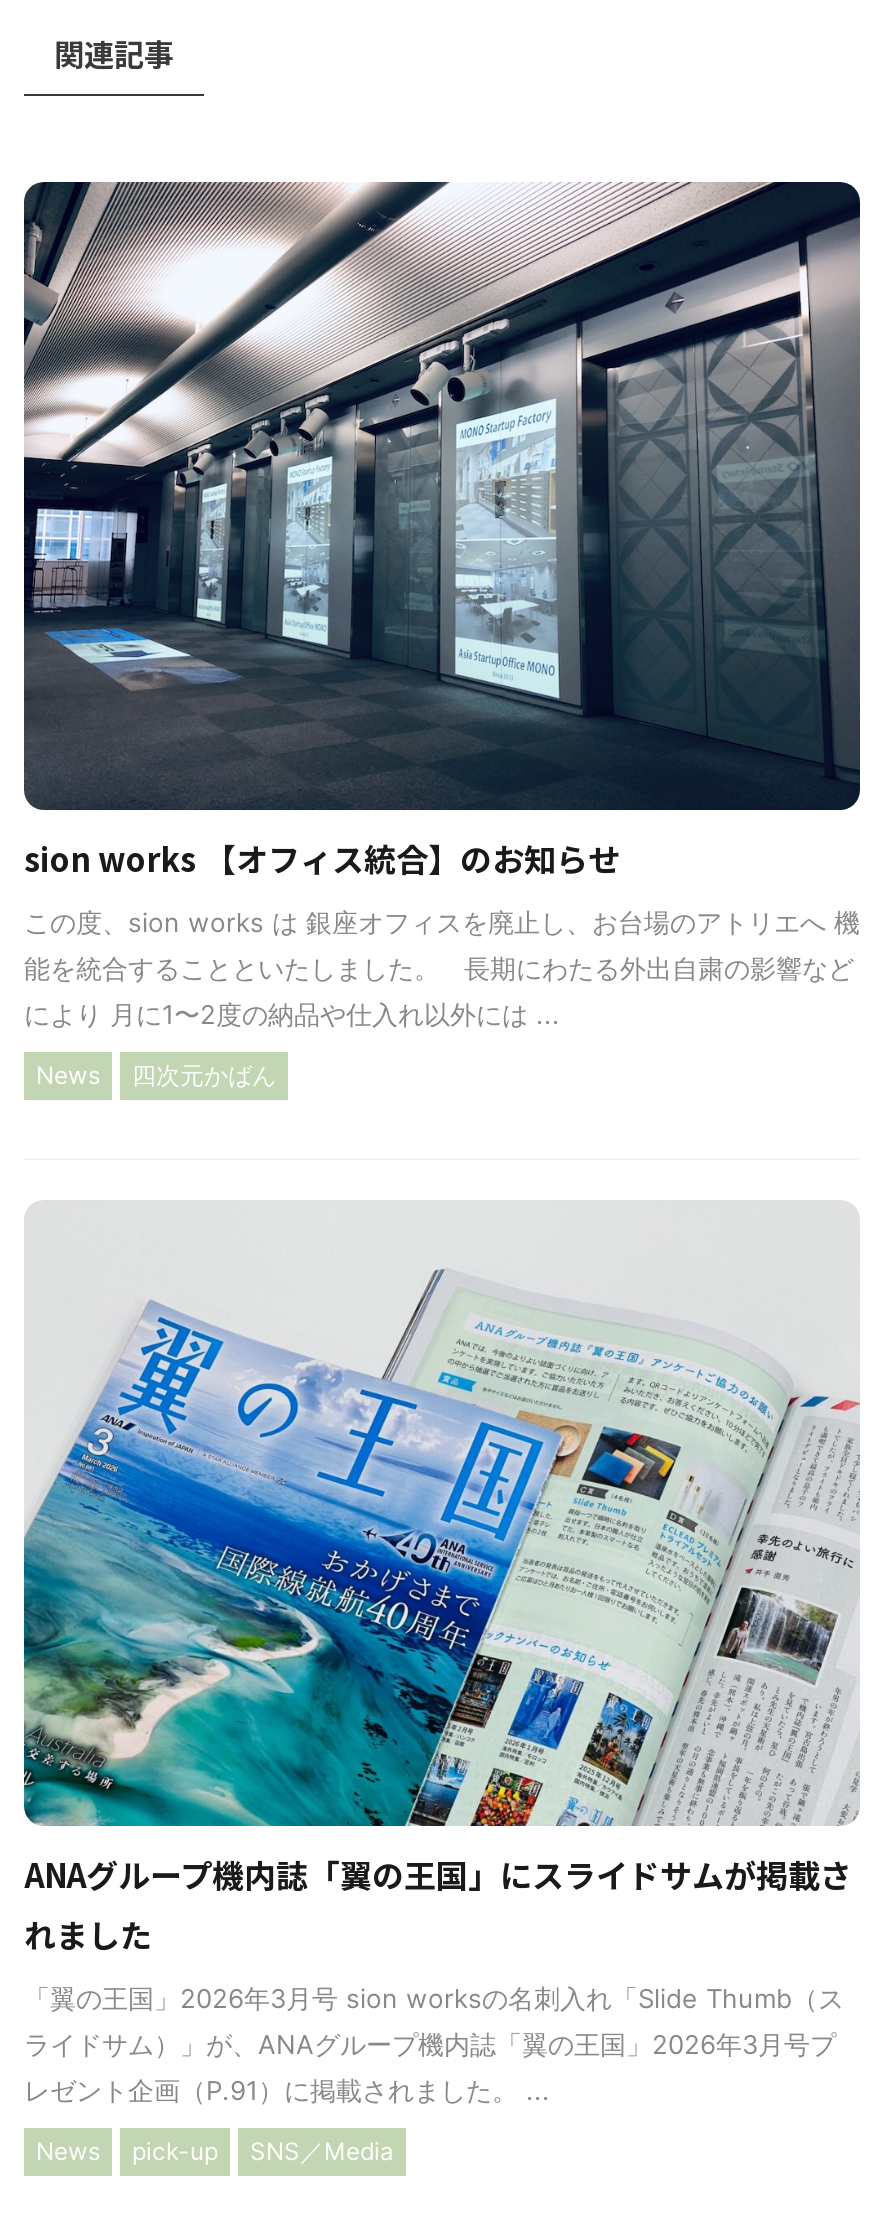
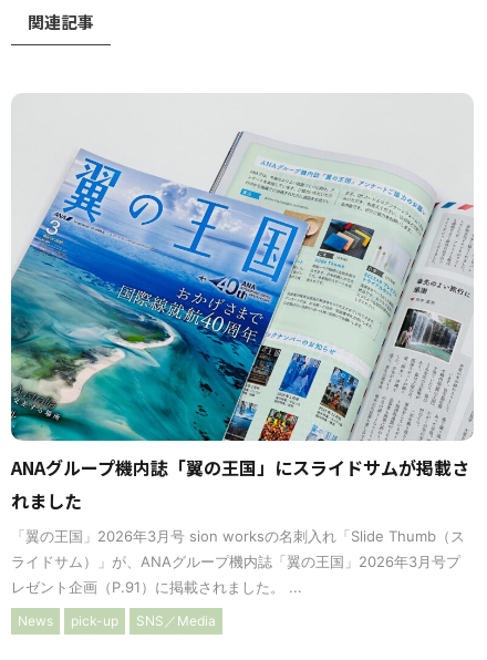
- [image]
- sion works 【オフィス統合】のお知らせ
- この度、sion works は 銀座オフィスを廃止し、お台場のアトリエへ 機
- 能を統合することといたしました。 長期にわたる外出自粛の影響など
- により 月に1〜2度の納品や仕入れ以外には ...
- News
- 四次元かばん
